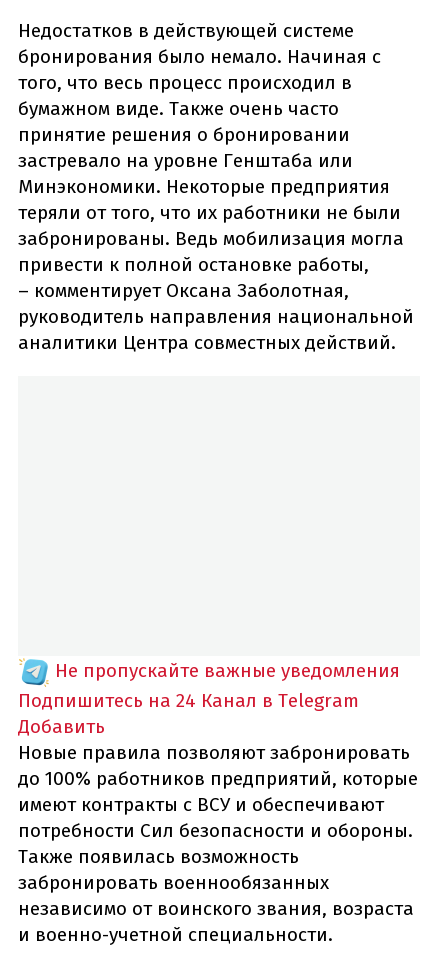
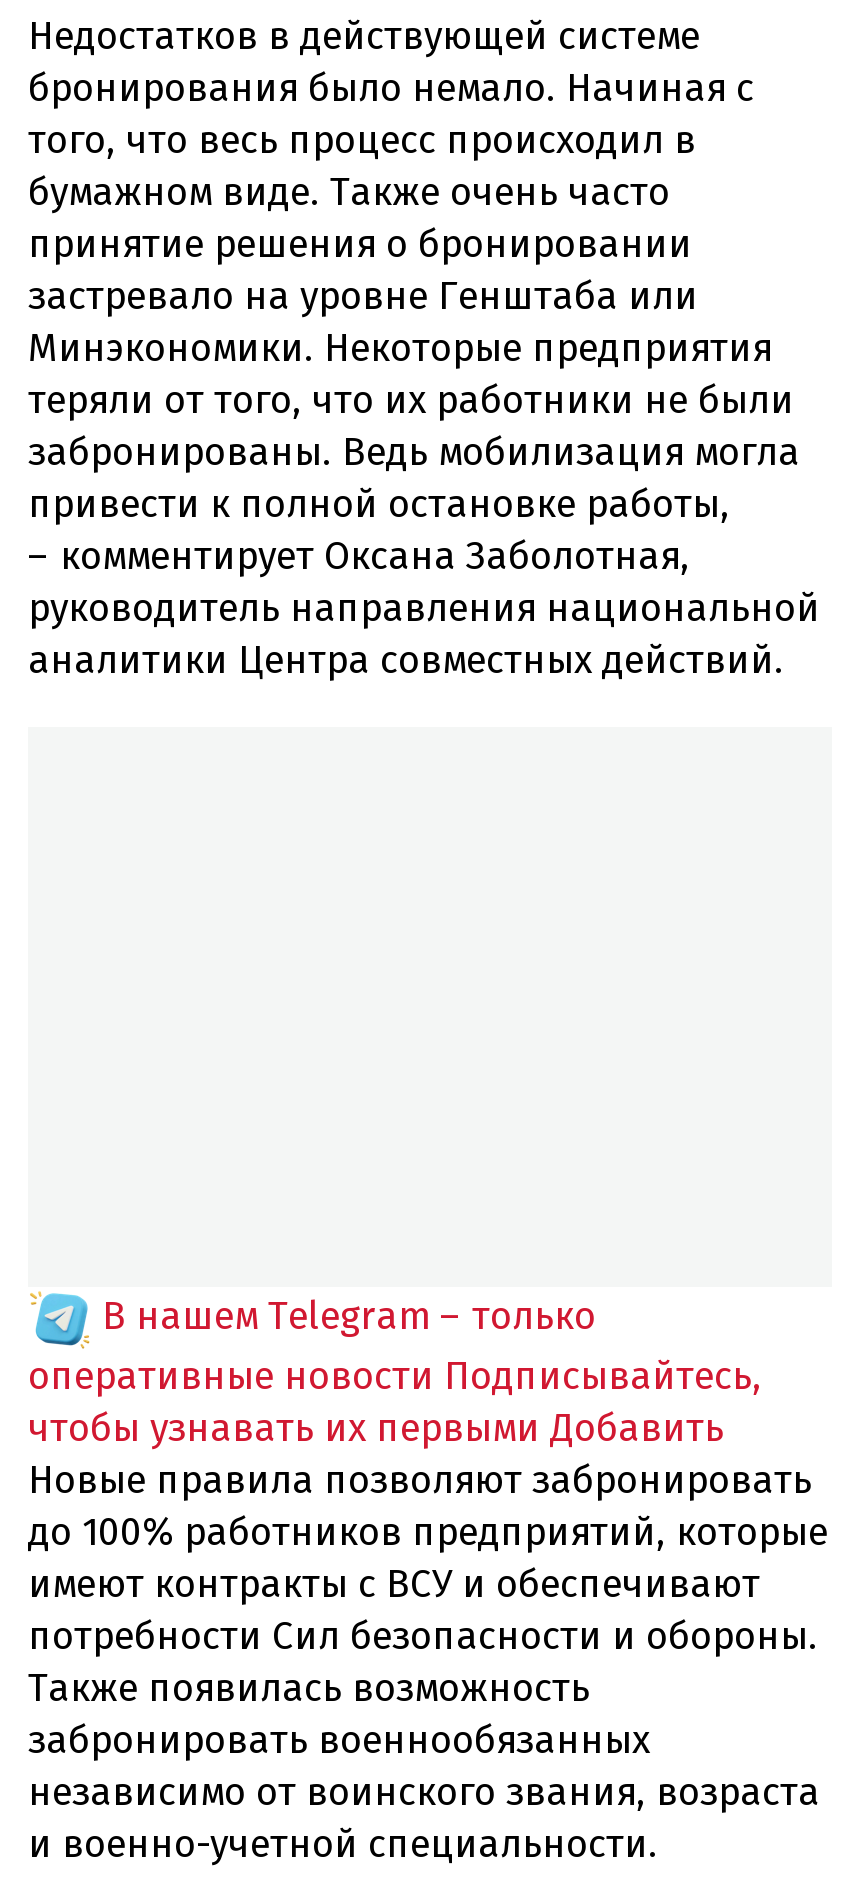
- Не пропускайте важные уведомления
- Подпишитесь на 24 Канал в Telegram
- Добавить
+ В нашем Telegram – только
+ оперативные новости Подписывайтесь,
+ чтобы узнавать их первыми Добавить
